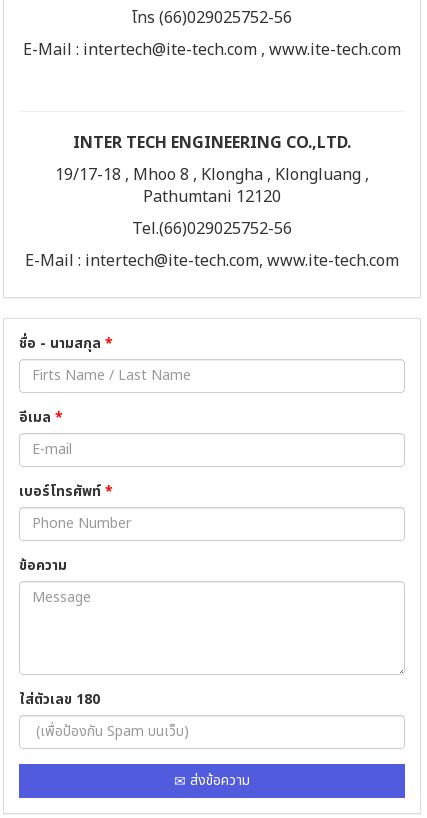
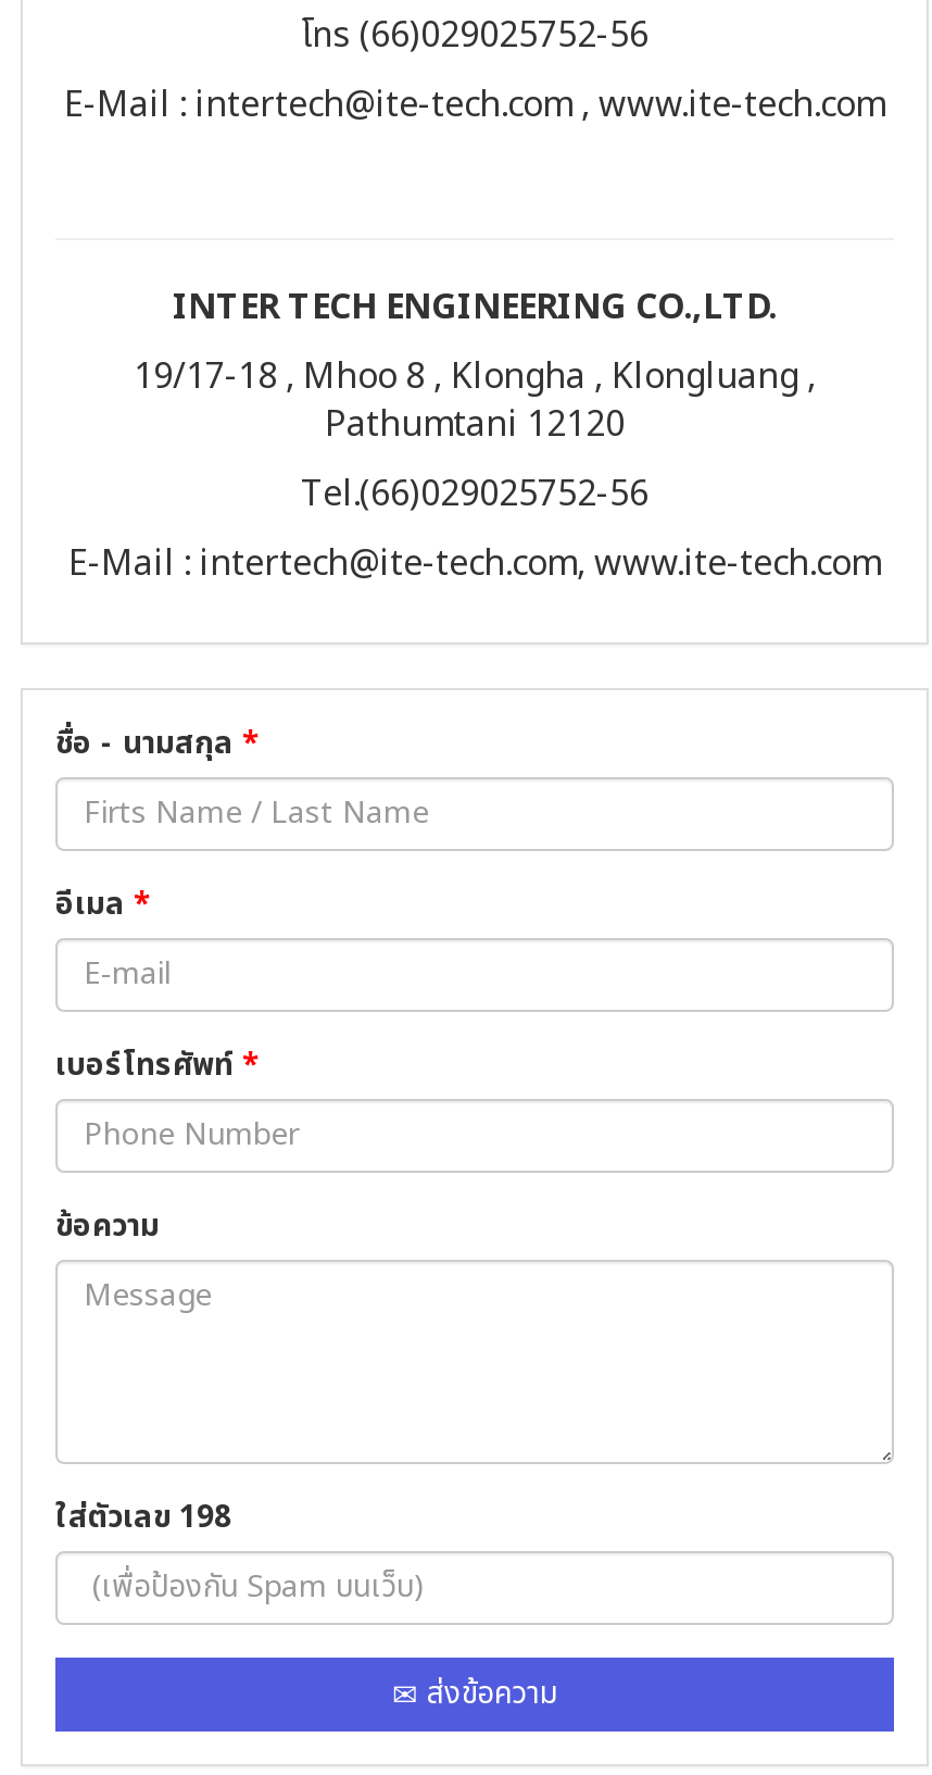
- ใส่ตัวเลข 180
+ ใส่ตัวเลข 198
